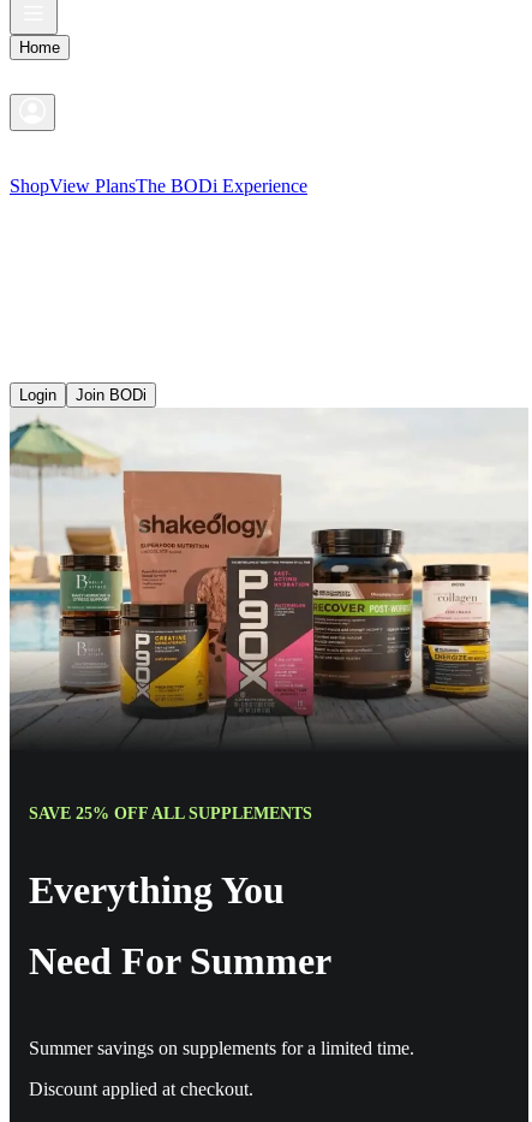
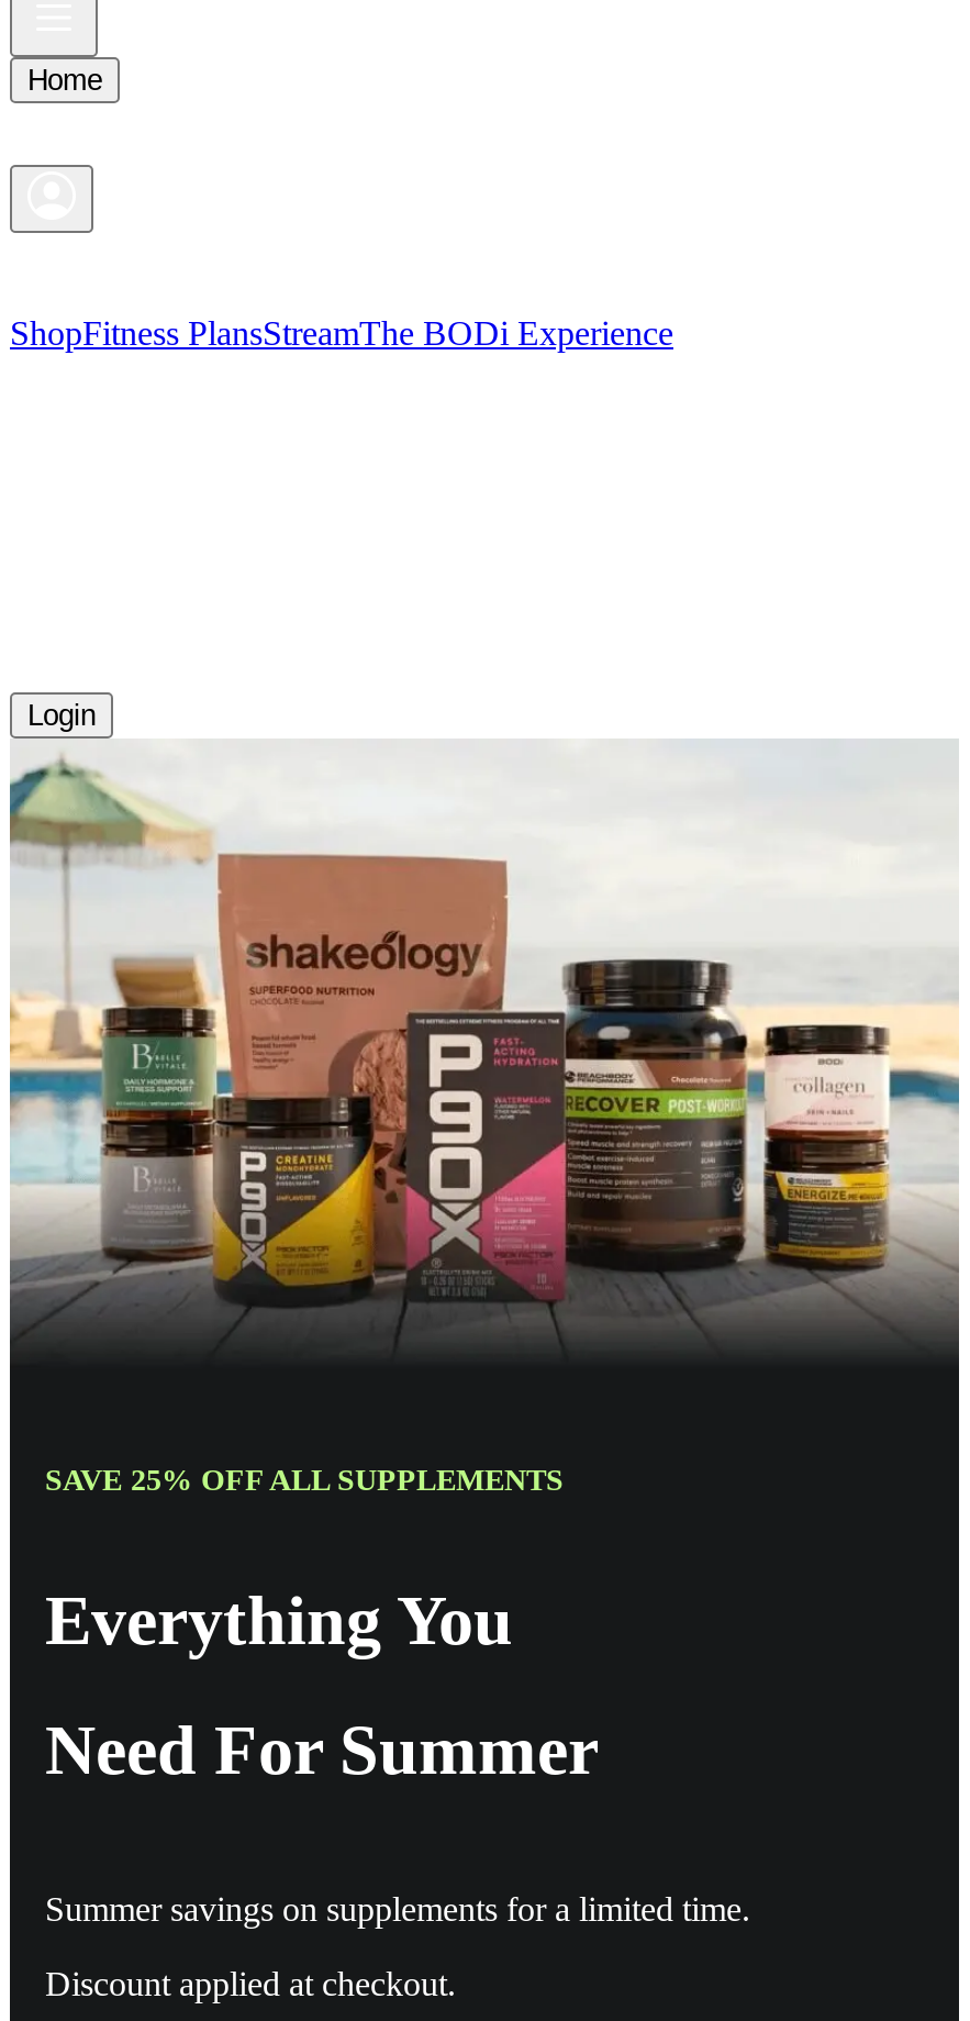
- ShopView PlansThe BODi Experience
+ ShopFitness PlansStreamThe BODi Experience

- Join BODi
